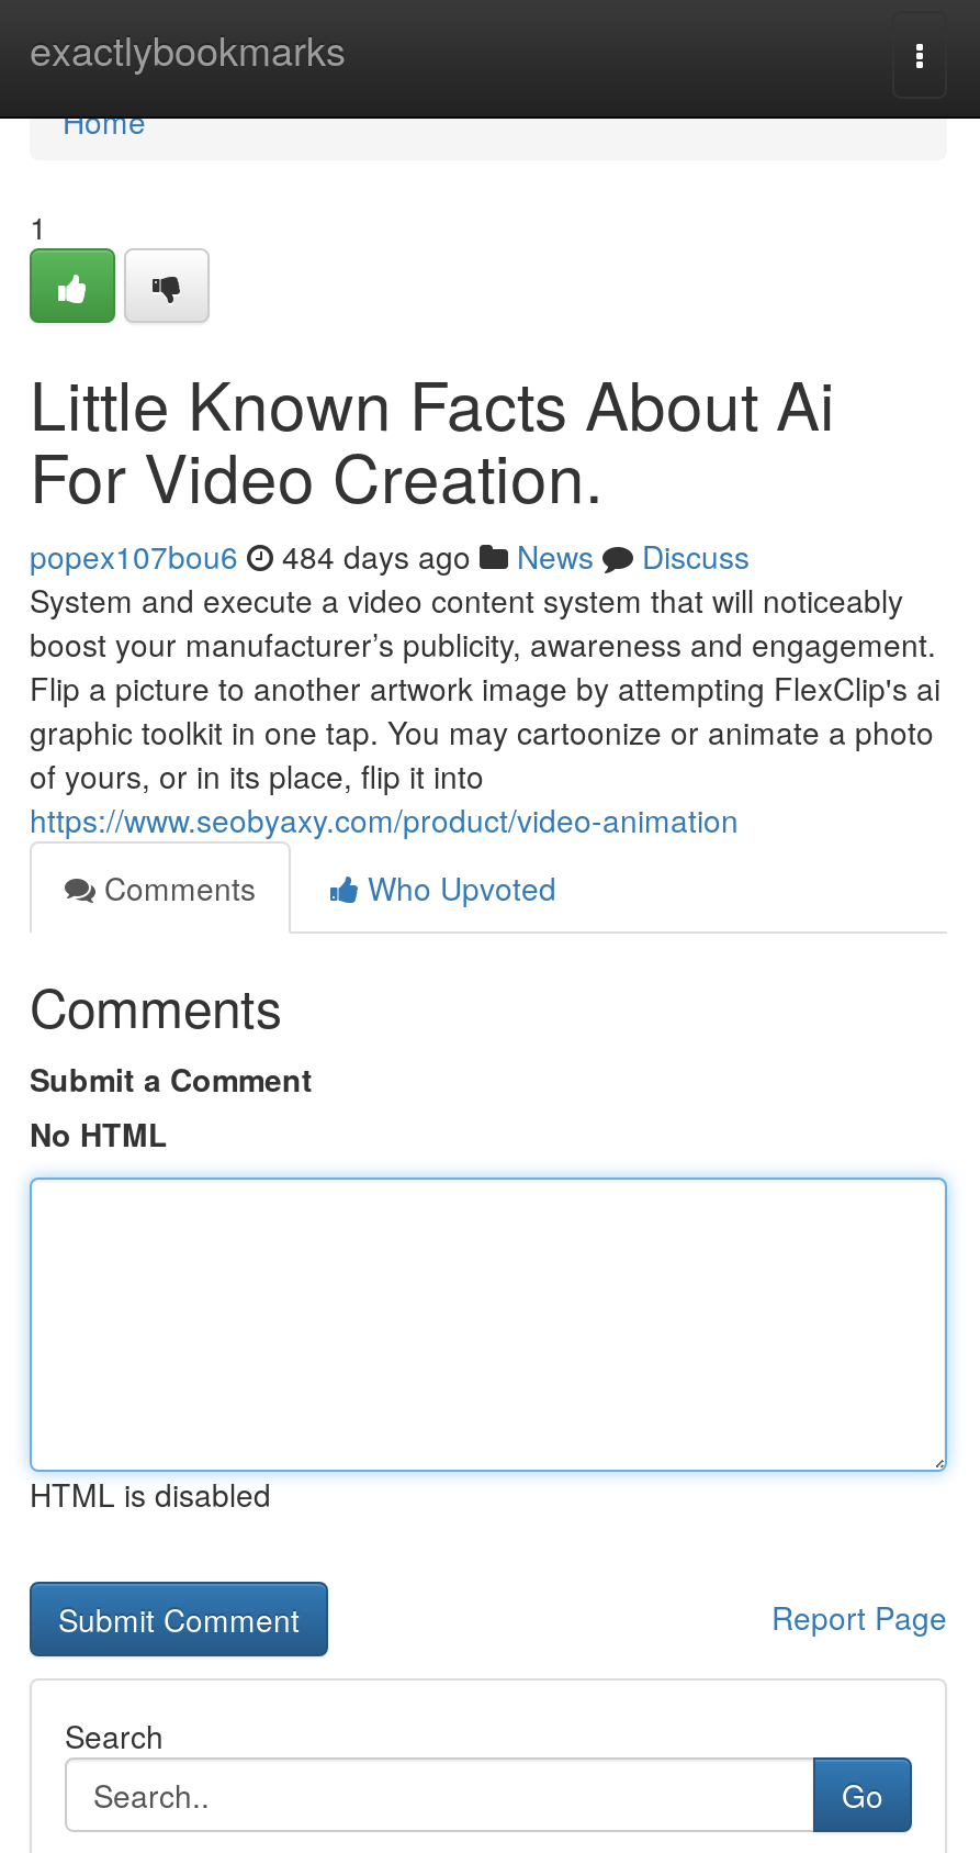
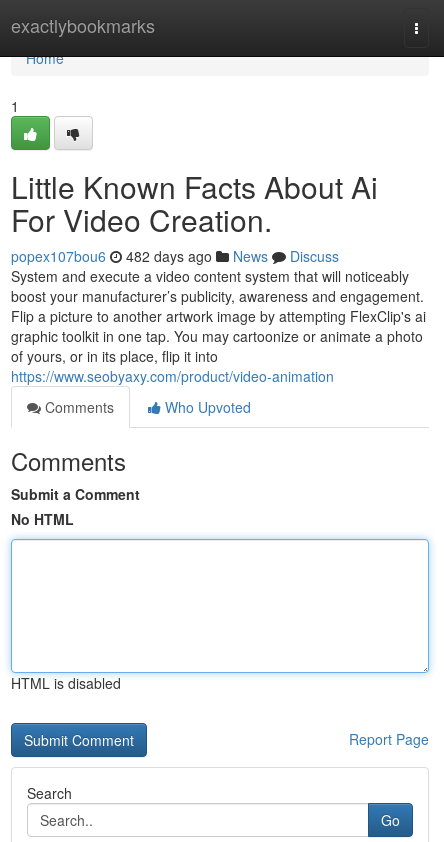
- popex107bou6 484 days ago News Discuss
+ popex107bou6 482 days ago News Discuss
